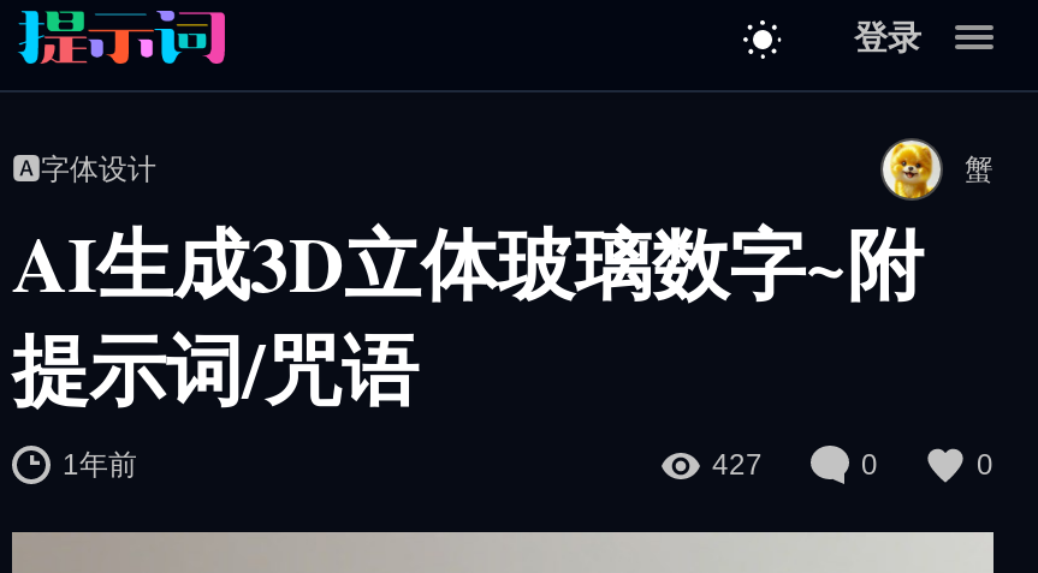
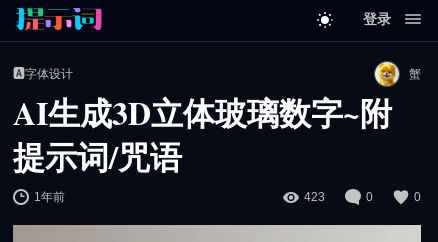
- 427
+ 423
